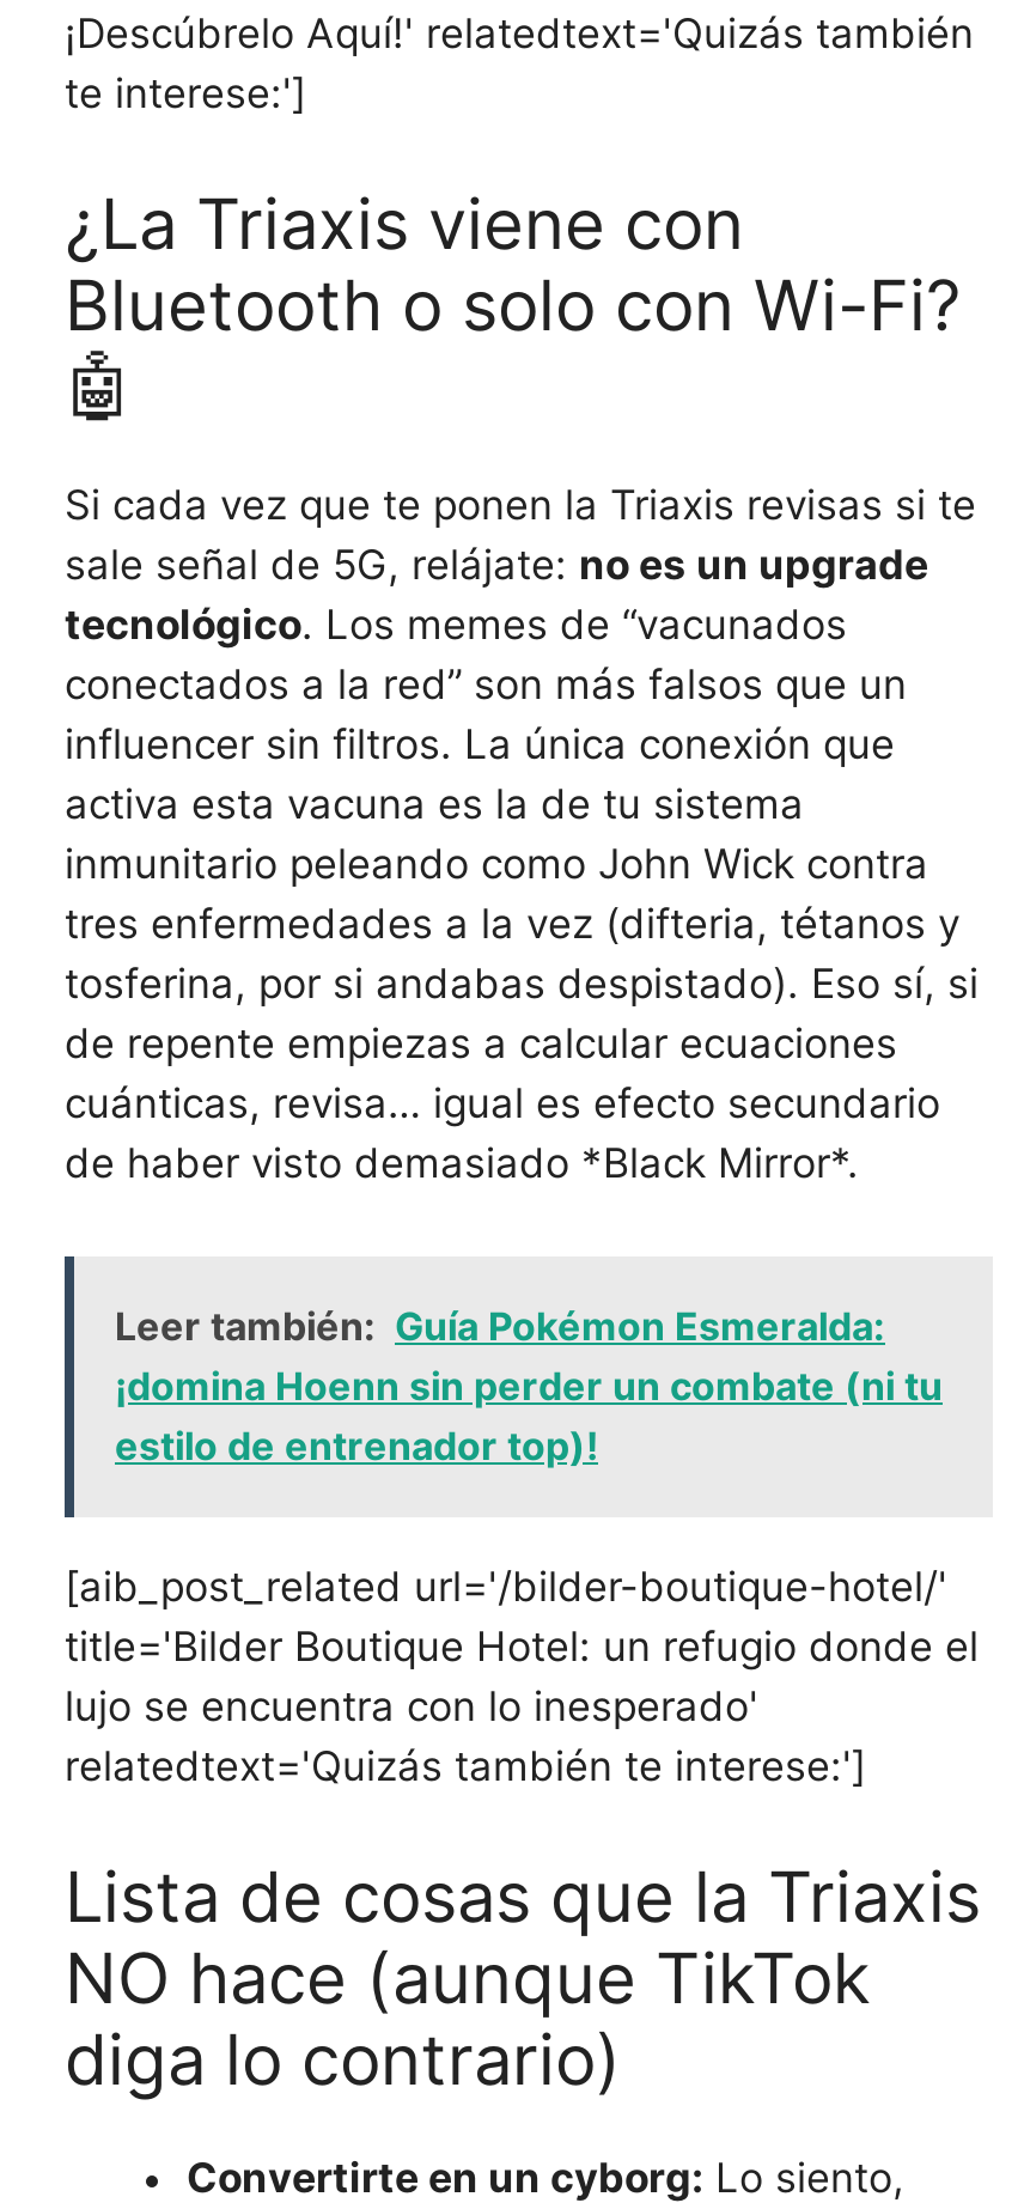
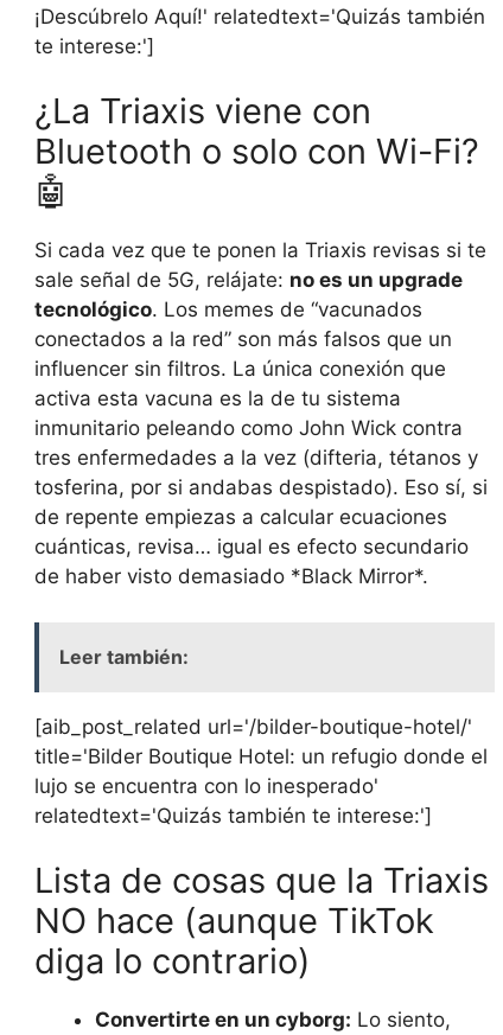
- Leer también: Guía Pokémon Esmeralda:
- ¡domina Hoenn sin perder un combate (ni tu
- estilo de entrenador top)!
+ Leer también:
